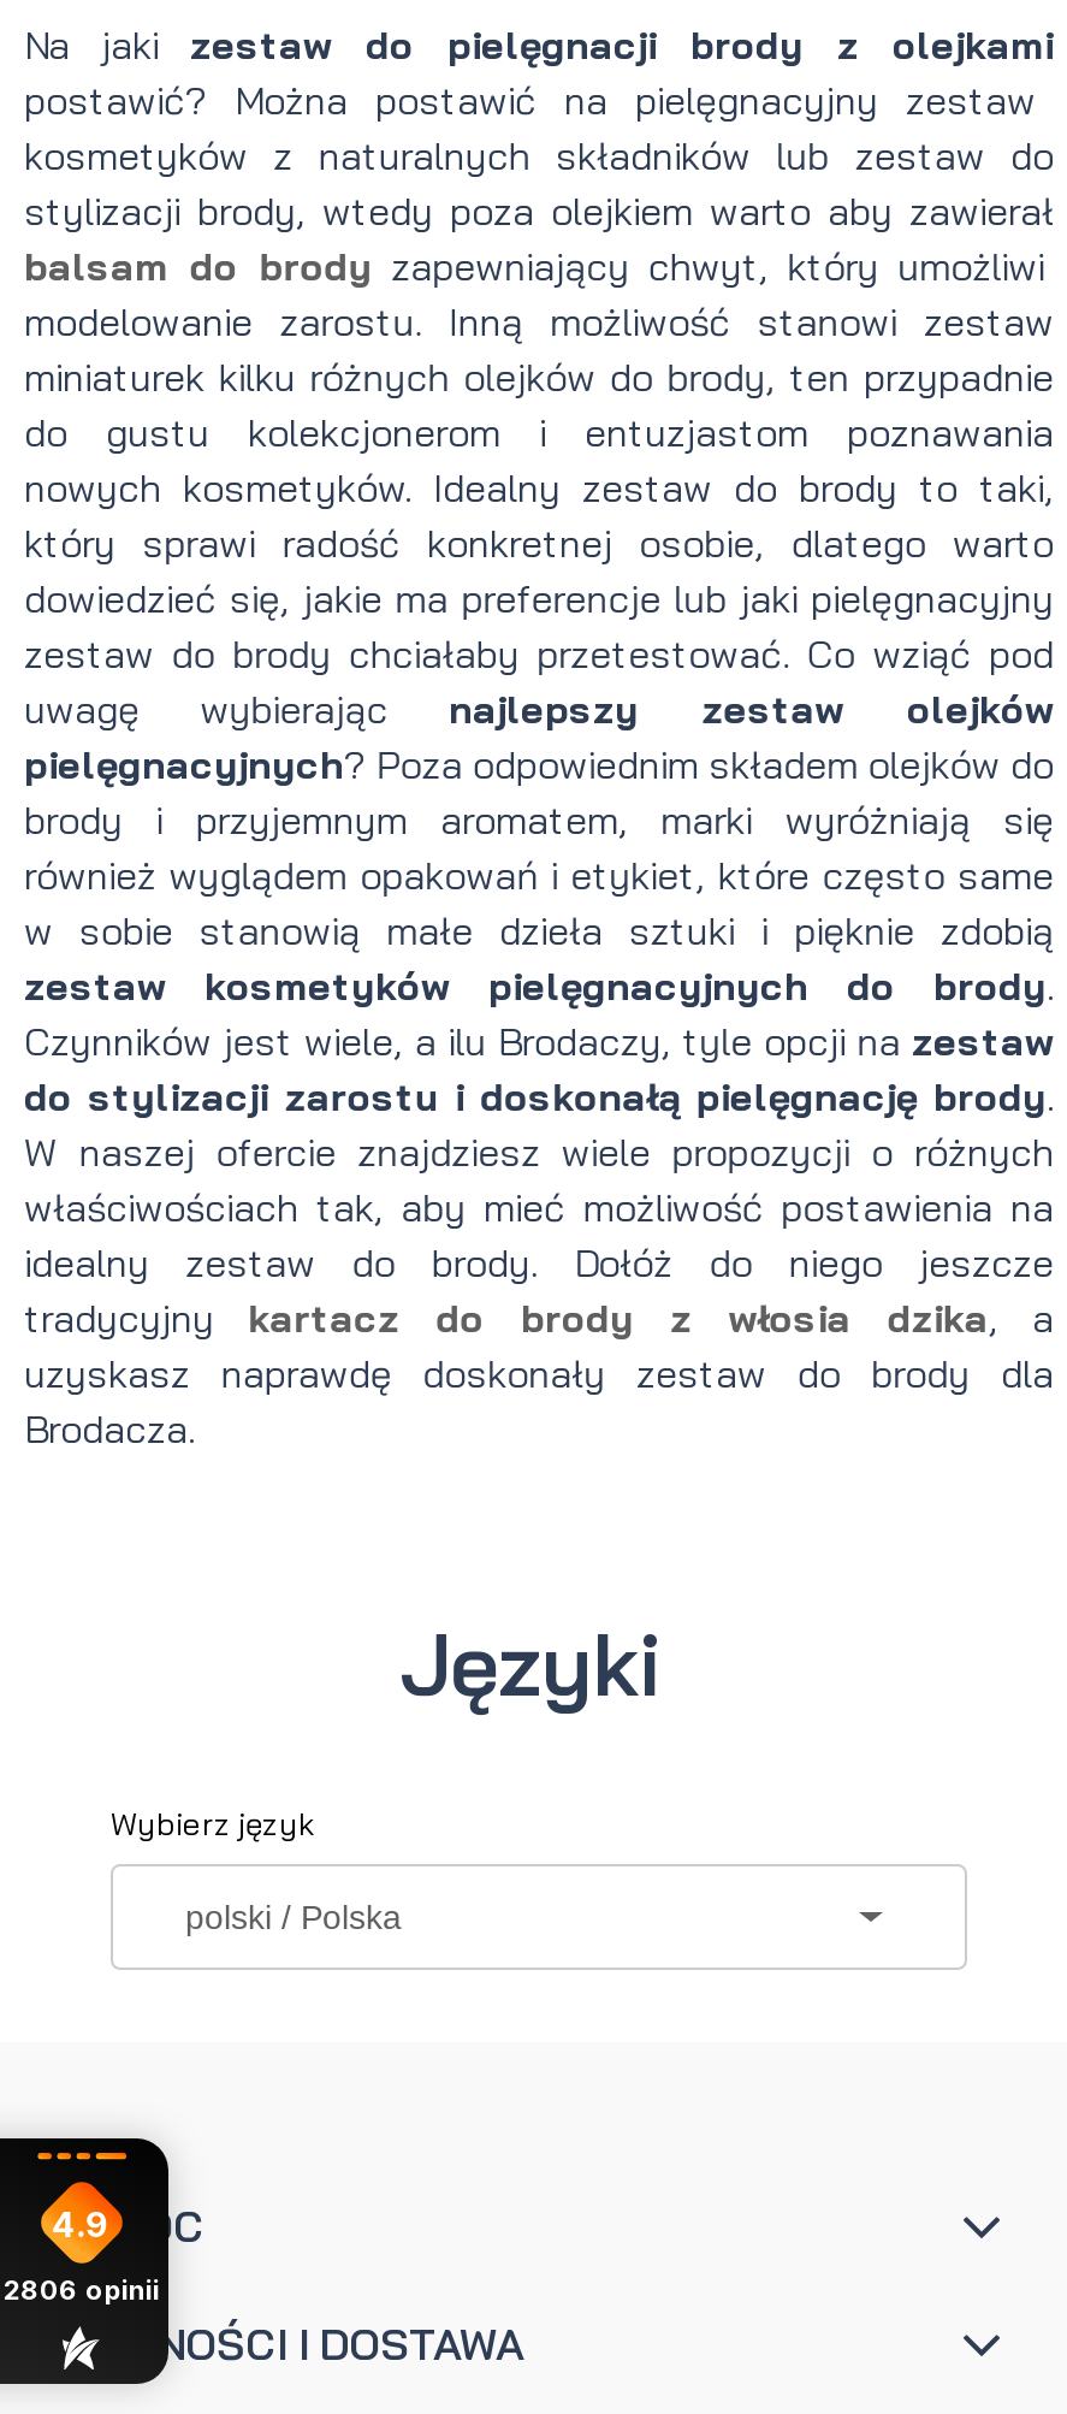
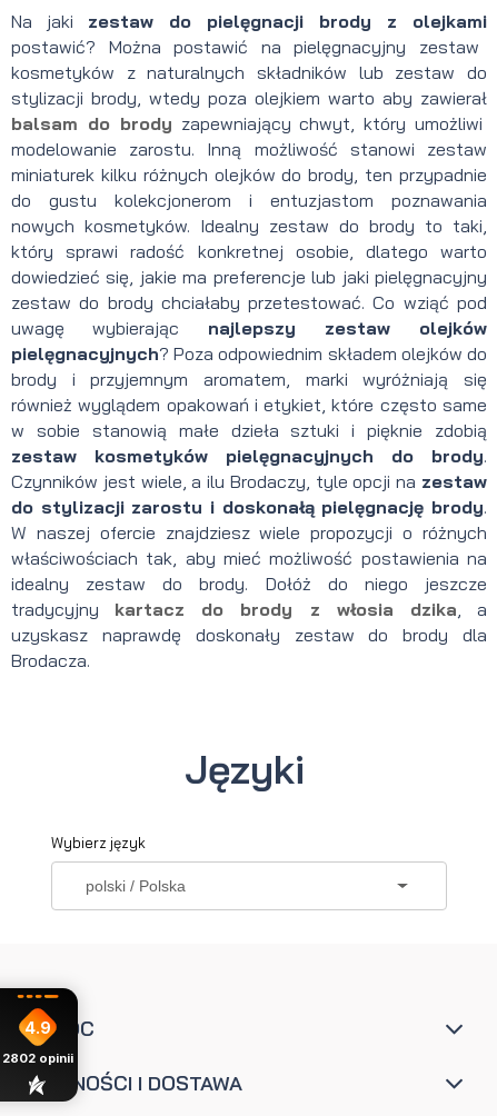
- 2806 opinii
+ 2802 opinii
